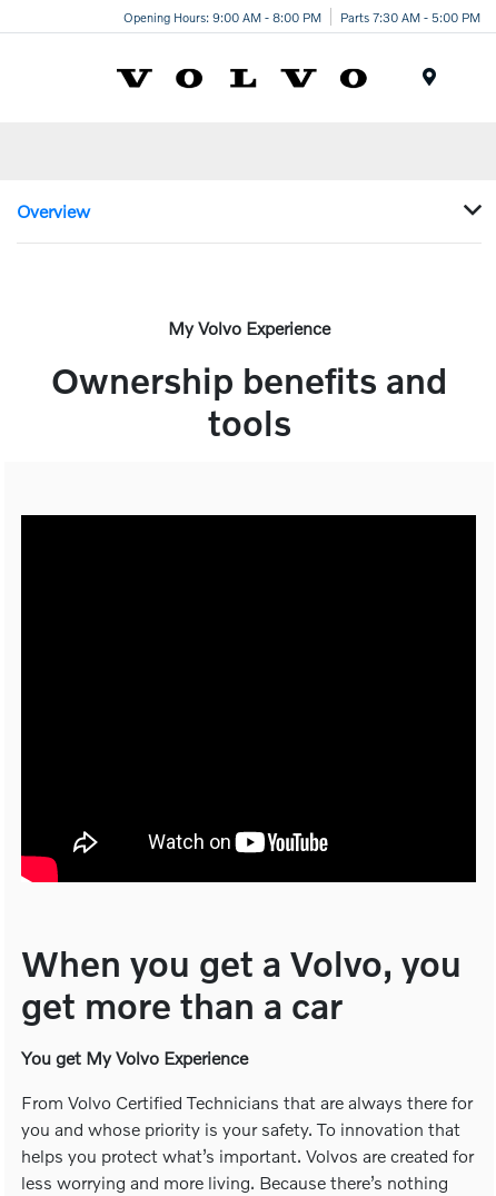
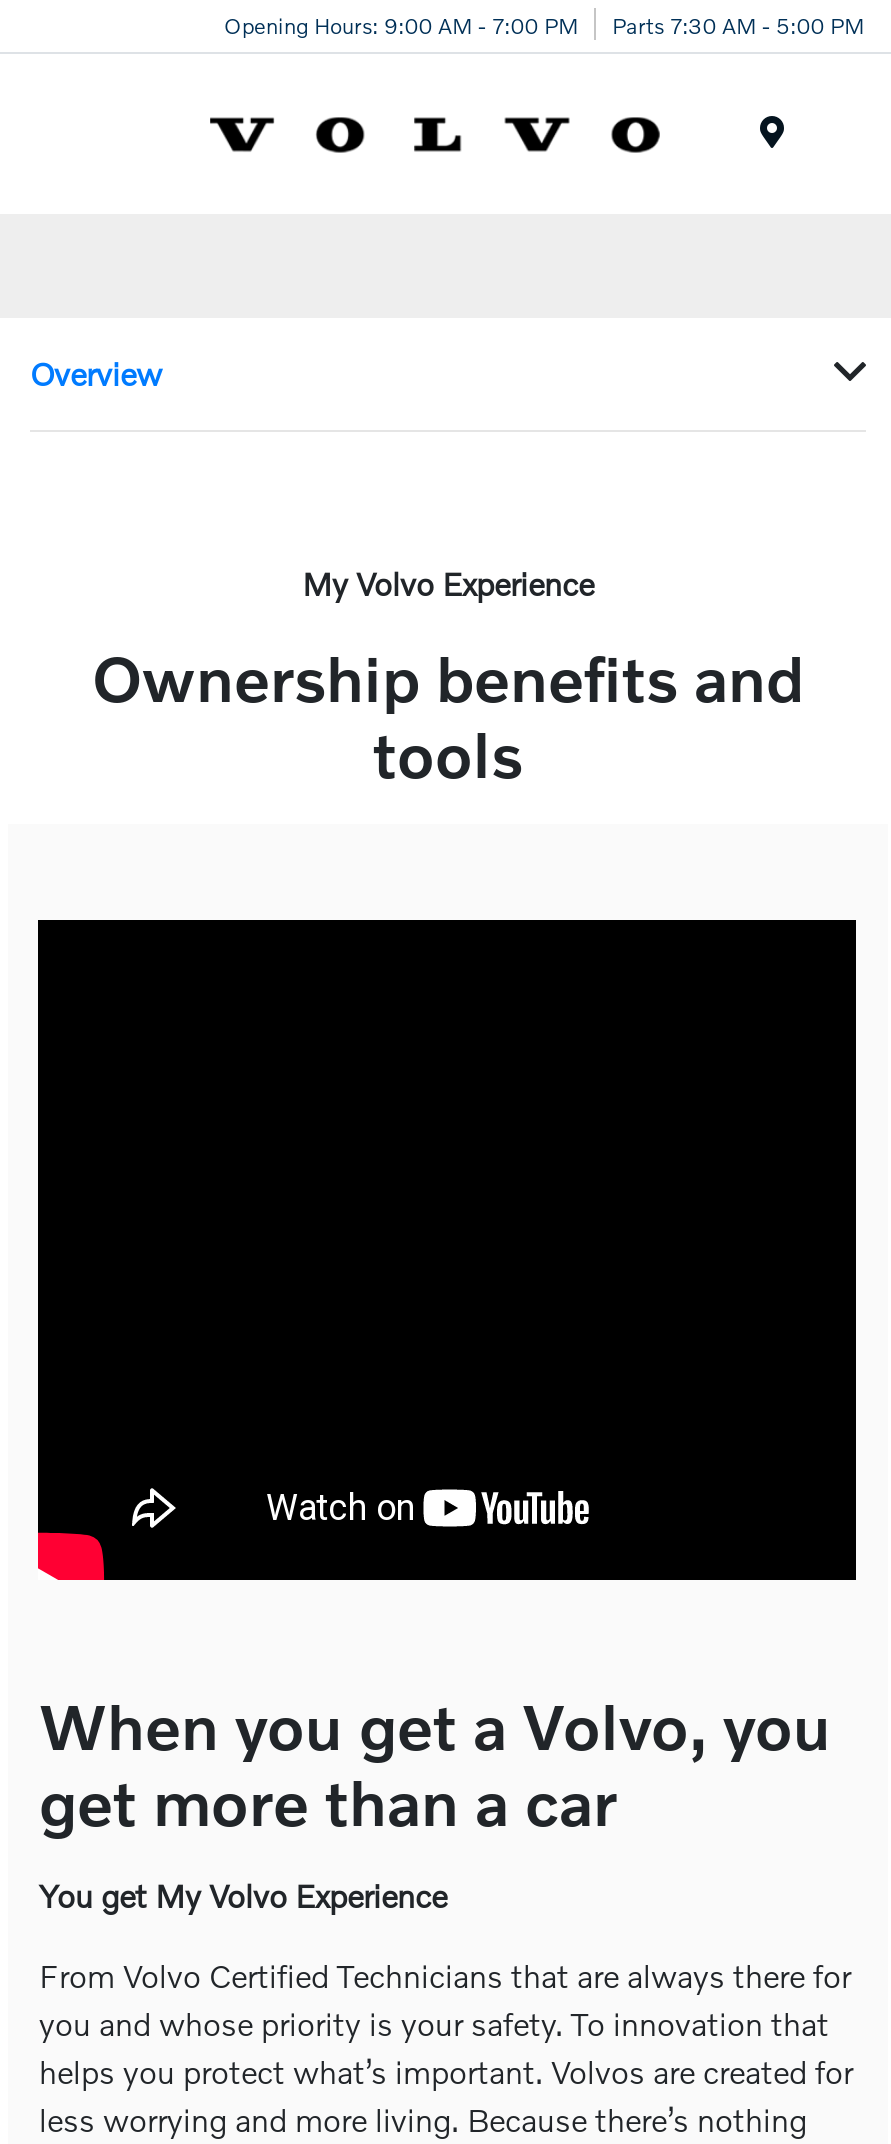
- Opening Hours: 9:00 AM - 8:00 PM
+ Opening Hours: 9:00 AM - 7:00 PM
